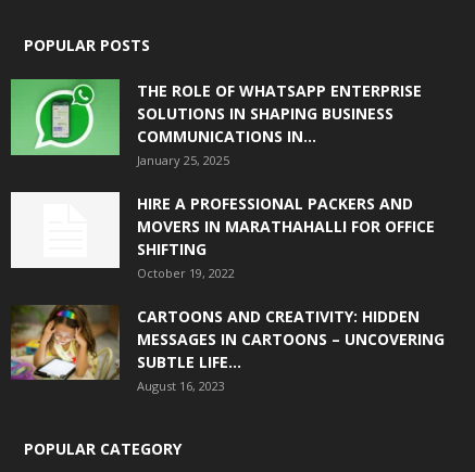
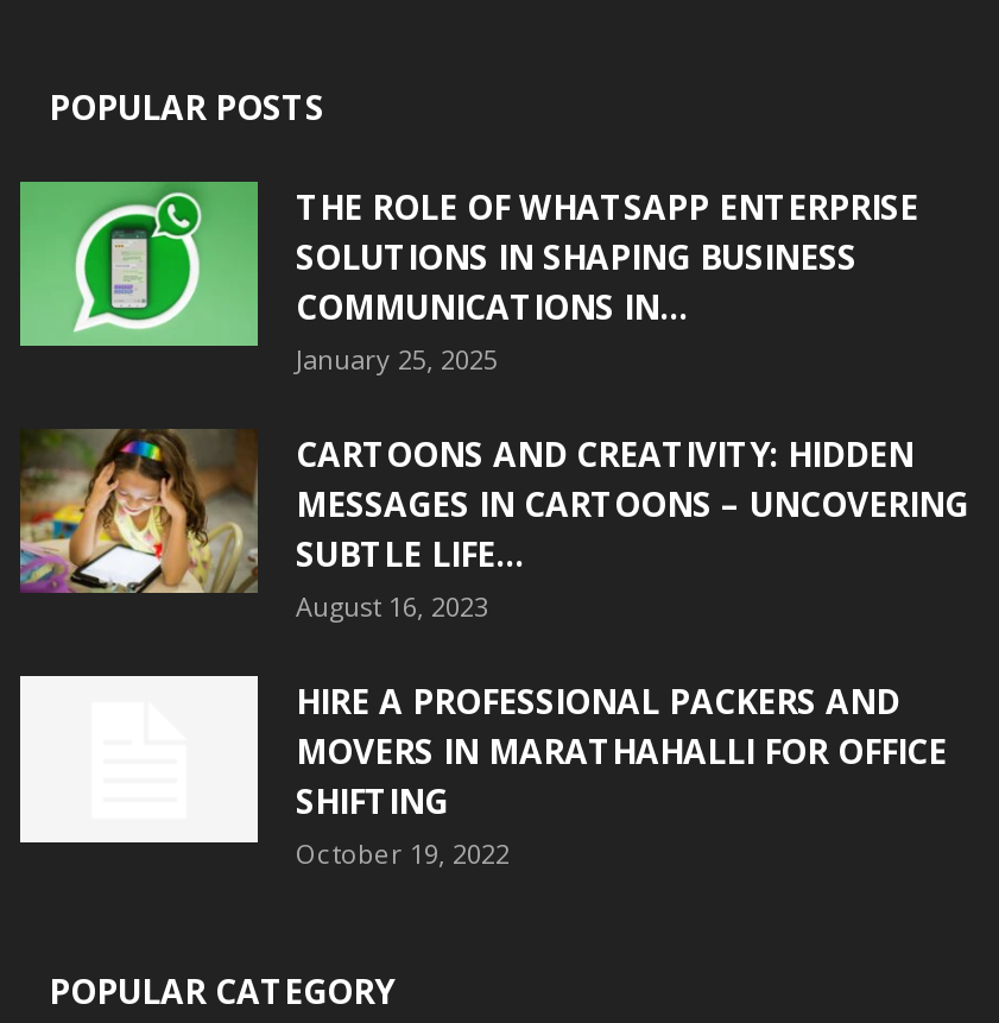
moved down: HIRE A PROFESSIONAL PACKERS AND | MOVERS IN MARATHAHALLI FOR OFFICE | SHIFTING | October 19, 2022

moved up: [image] | CARTOONS AND CREATIVITY: HIDDEN | MESSAGES IN CARTOONS – UNCOVERING | SUBTLE LIFE... | August 16, 2023
